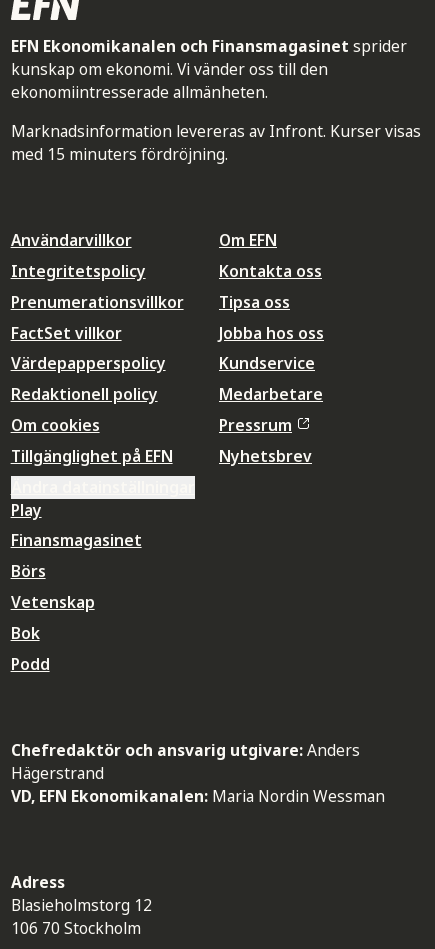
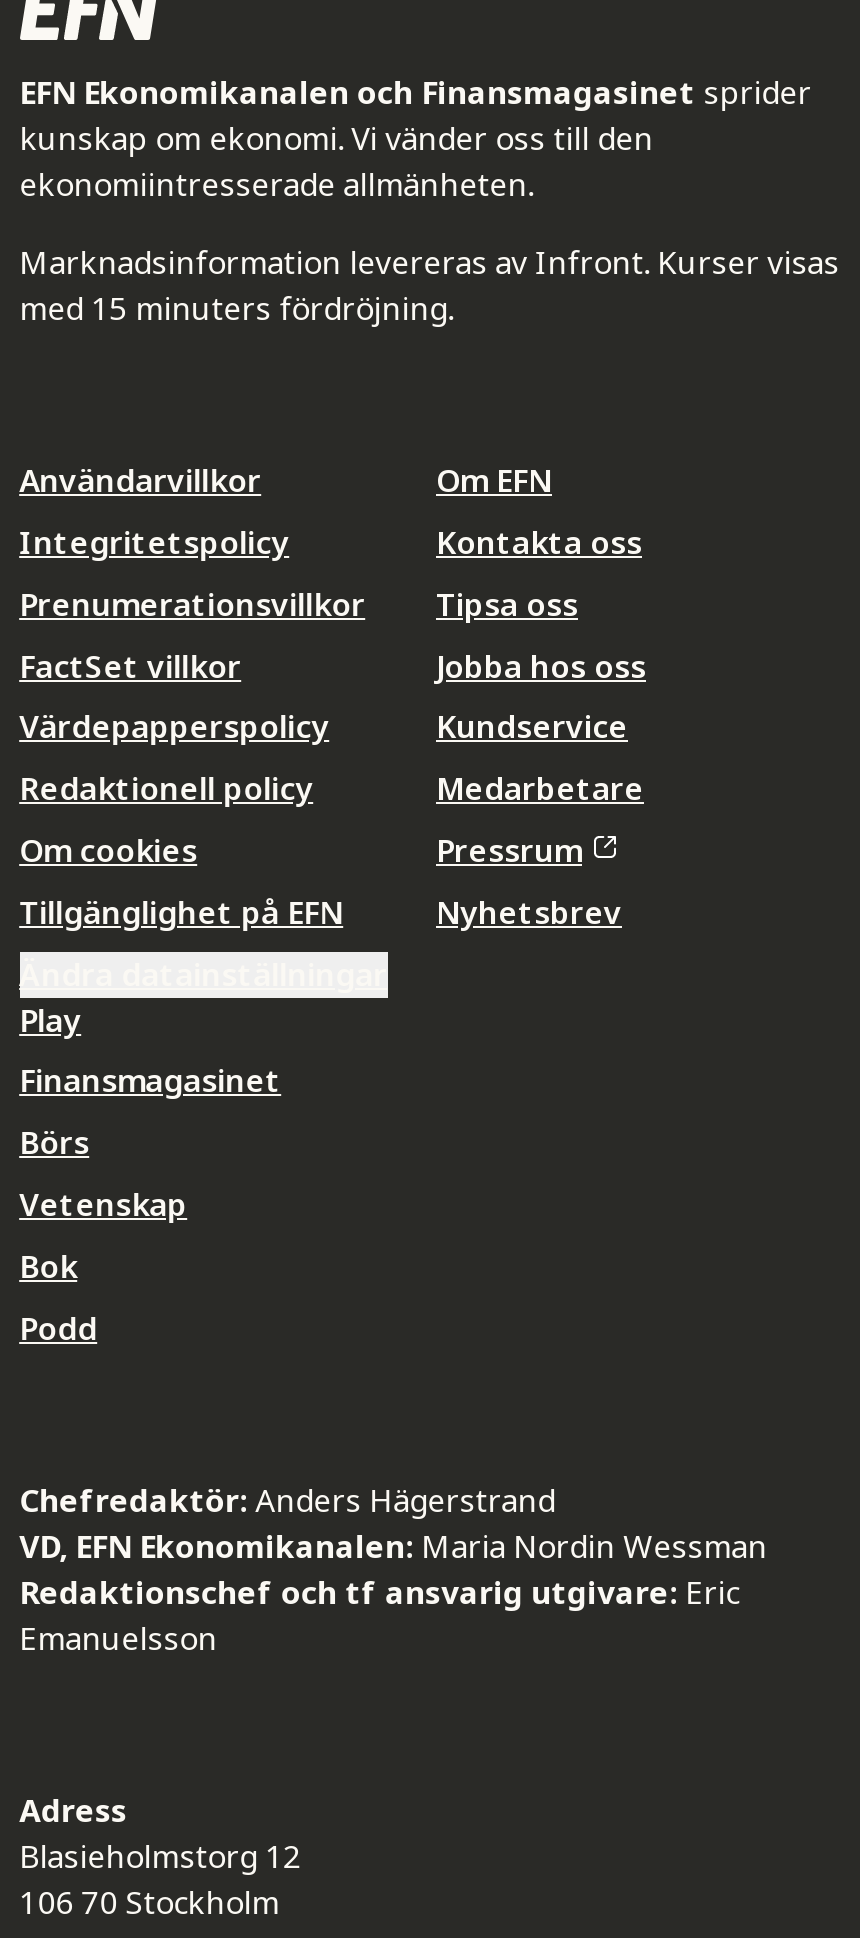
- Chefredaktör och ansvarig utgivare: Anders
- Hägerstrand
+ Chefredaktör: Anders Hägerstrand

moved up: VD, EFN Ekonomikanalen: Maria Nordin Wessman

+ Redaktionschef och tf ansvarig utgivare: Eric
+ Emanuelsson
